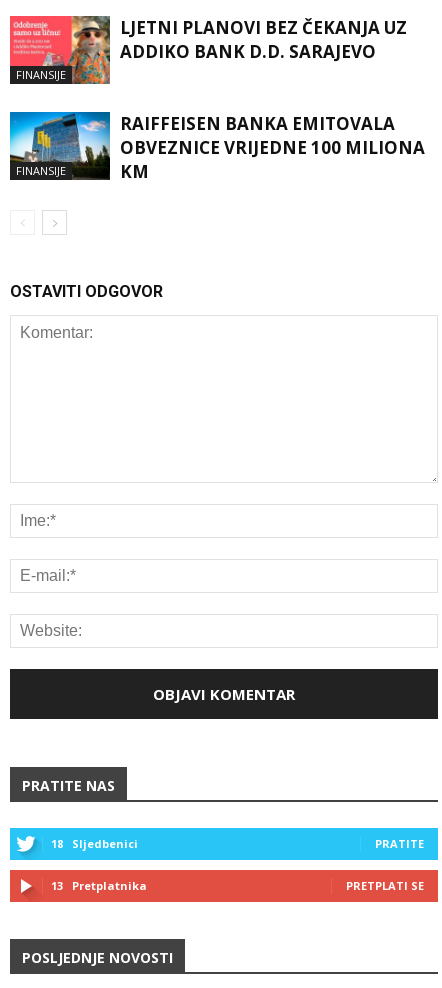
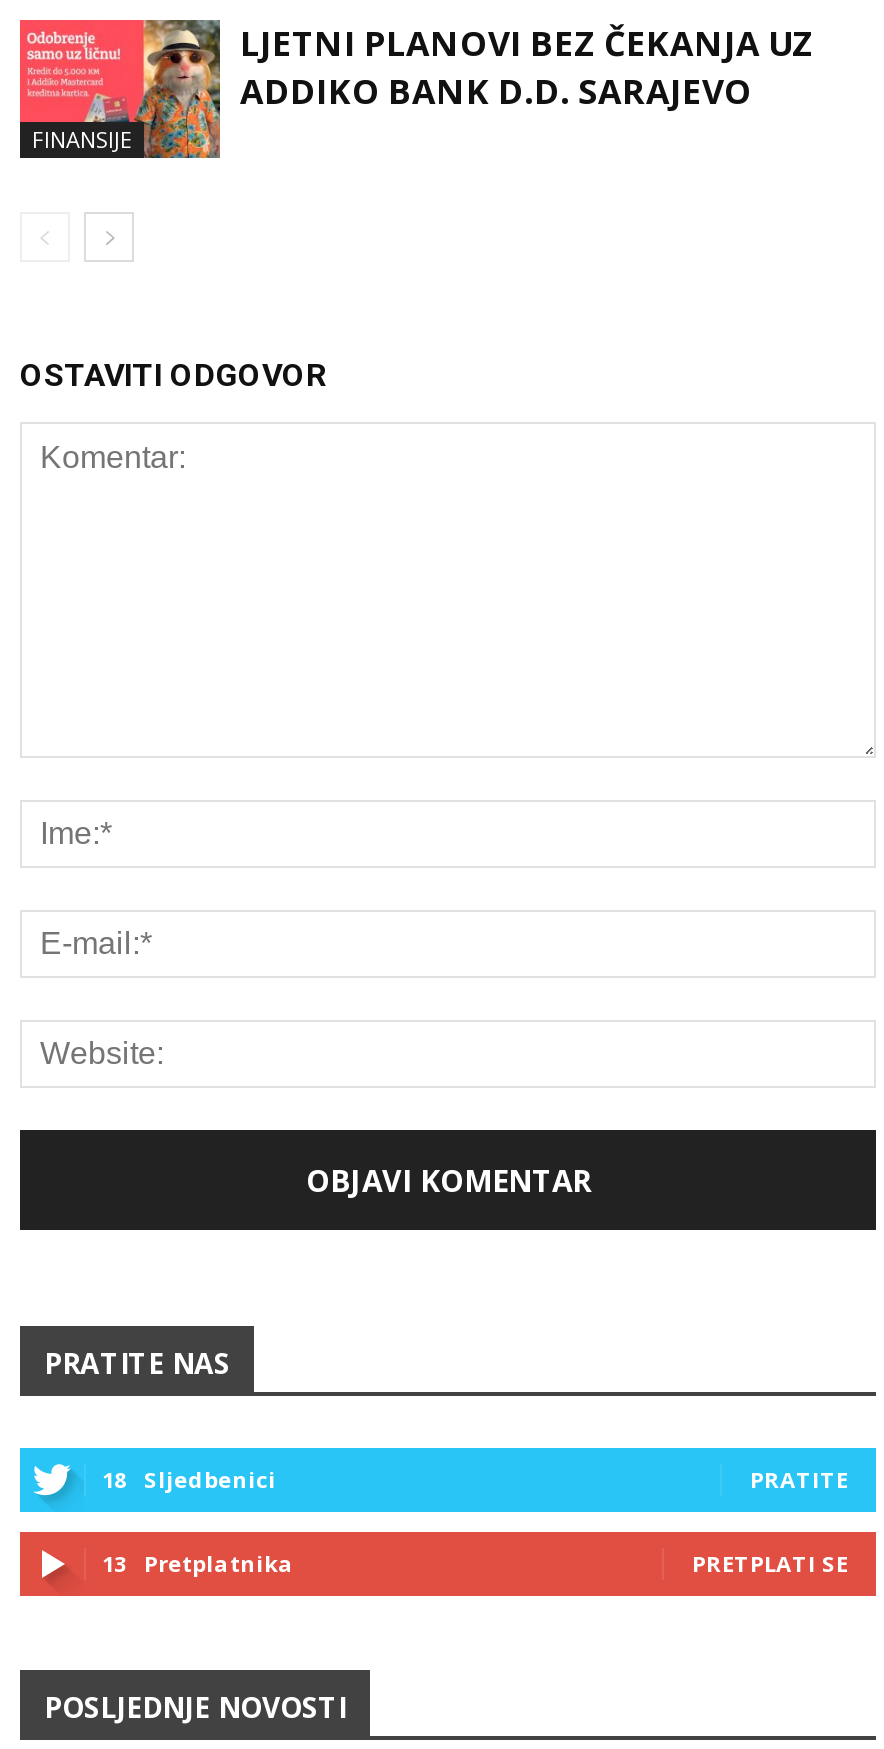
- [image]
- FINANSIJE

- RAIFFEISEN BANKA EMITOVALA
- OBVEZNICE VRIJEDNE 100 MILIONA
- KM
